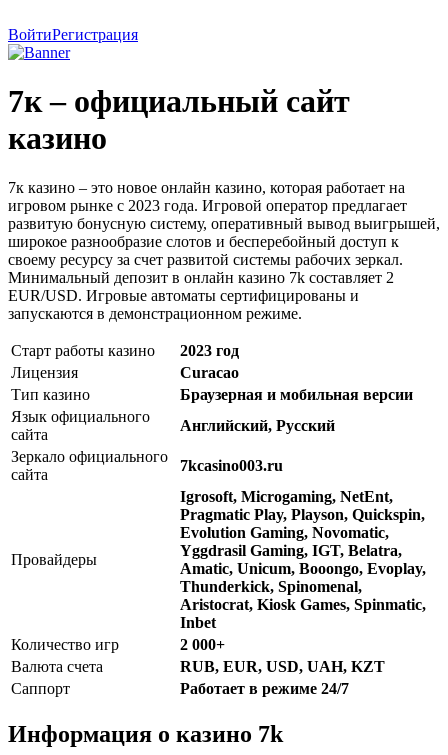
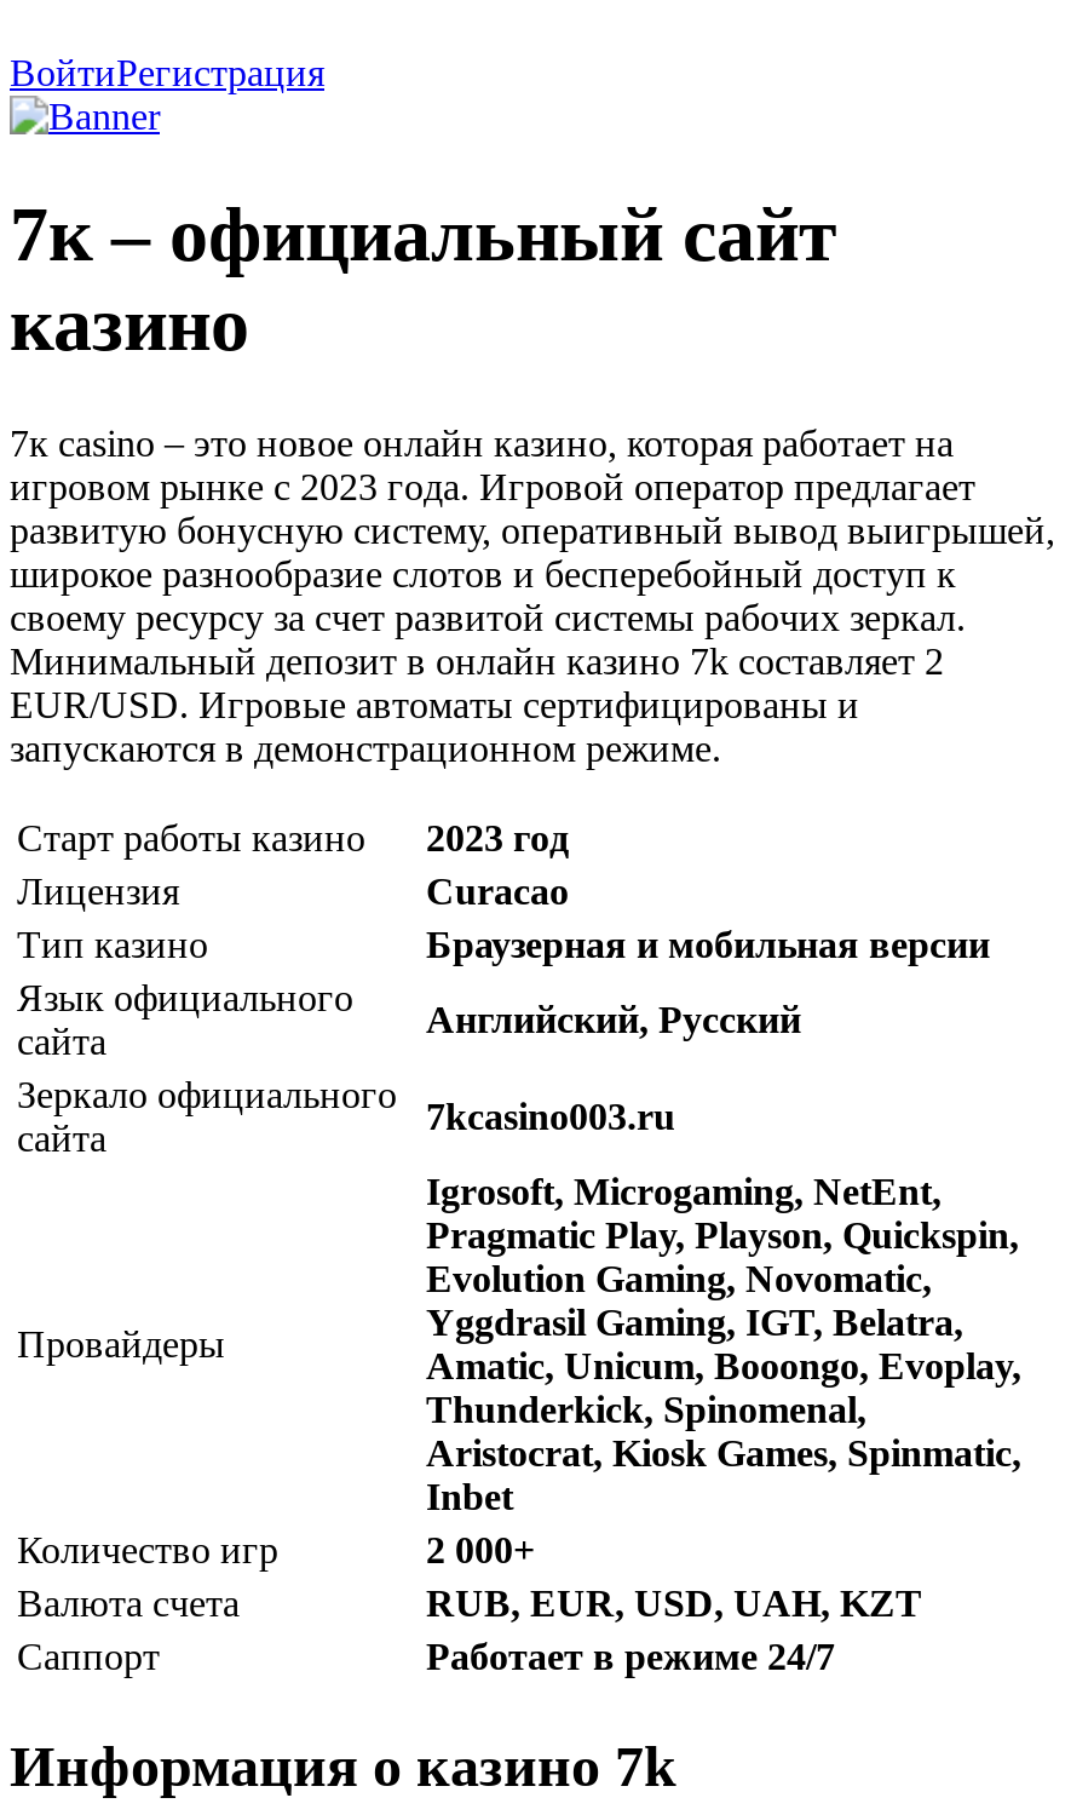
- 7к казино – это новое онлайн казино, которая работает на
+ 7к casino – это новое онлайн казино, которая работает на
